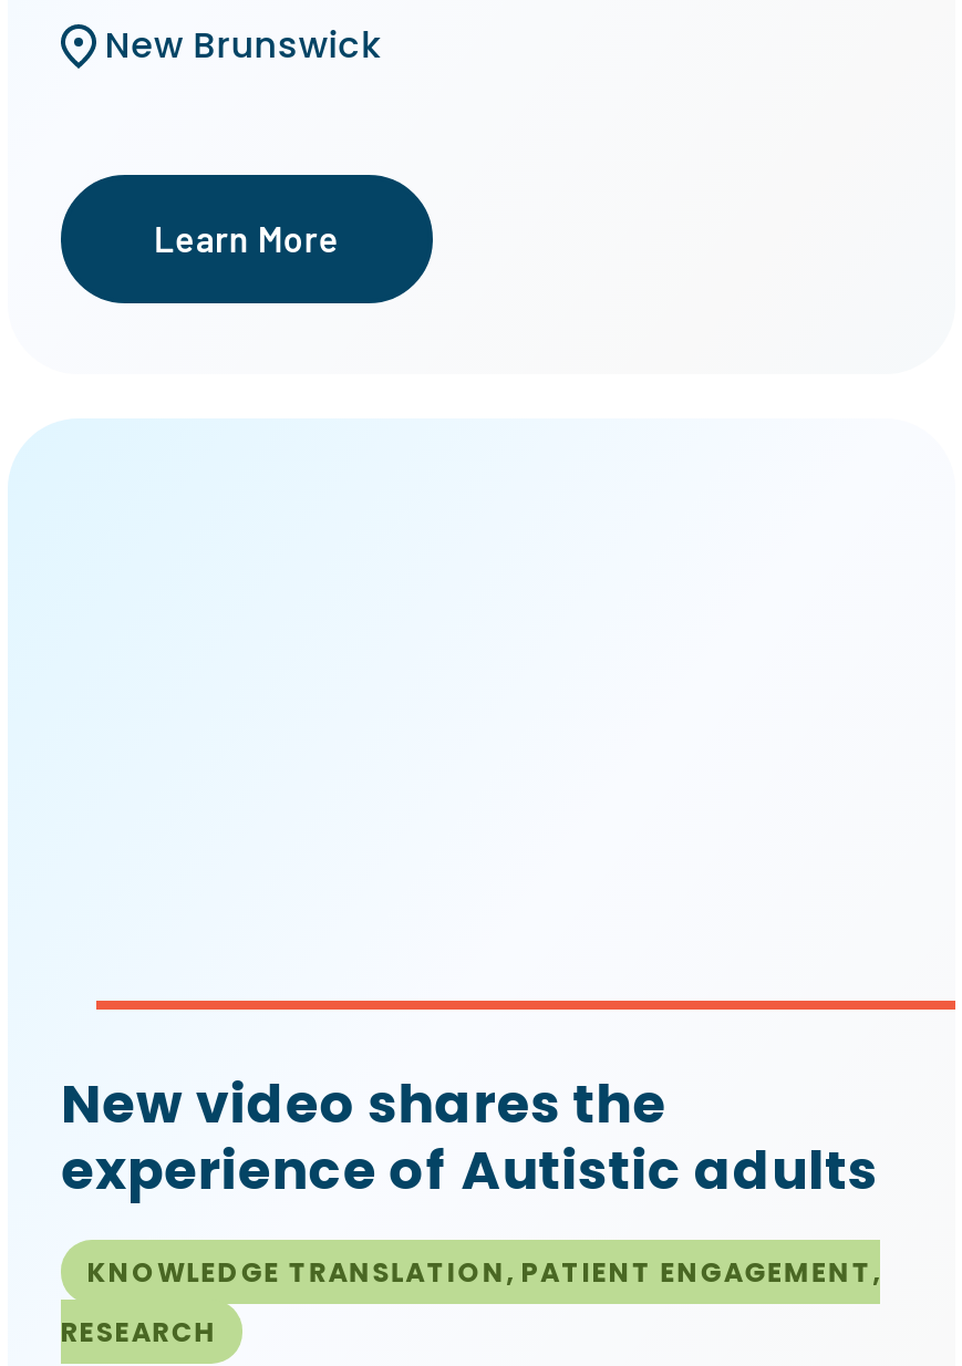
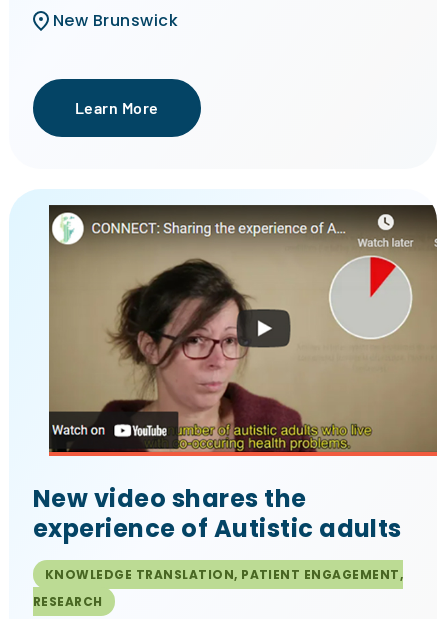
+ [image]
